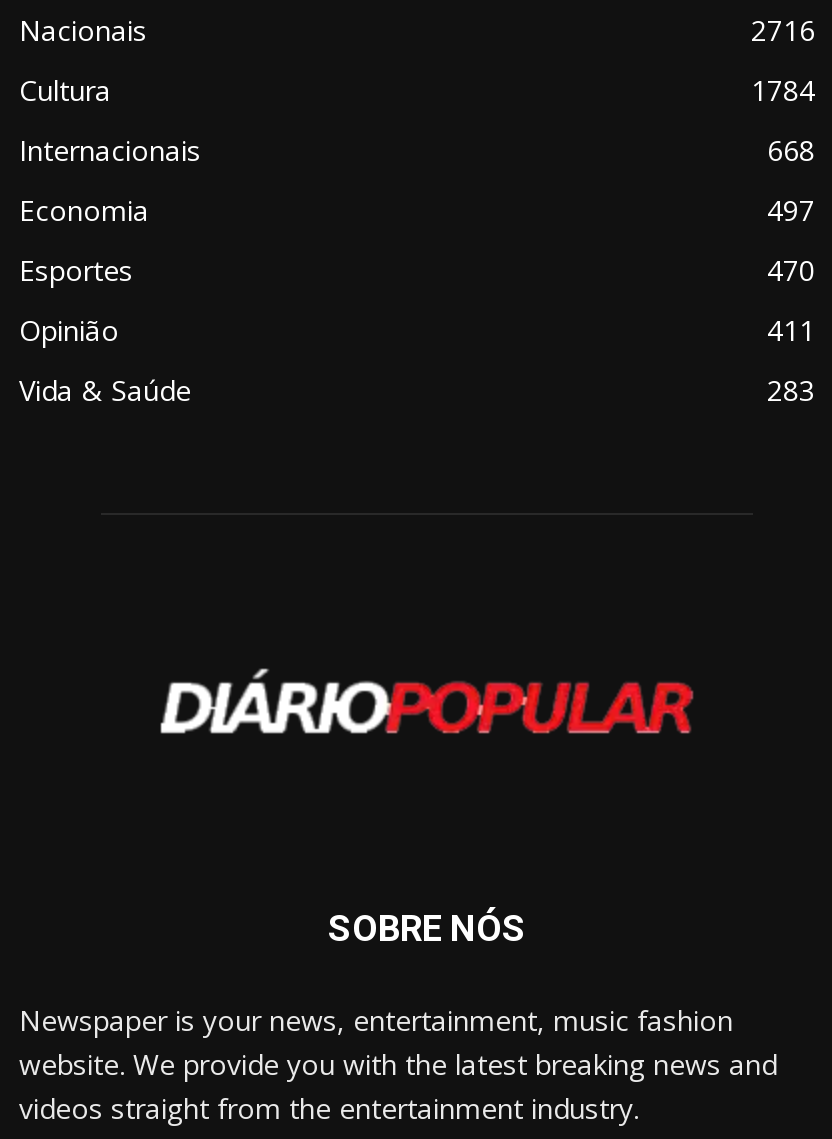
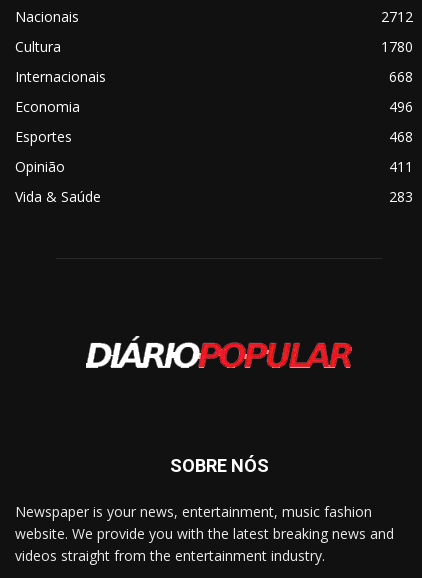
- 2716
+ 2712

- 1784
+ 1780

- 497
+ 496

- 470
+ 468
